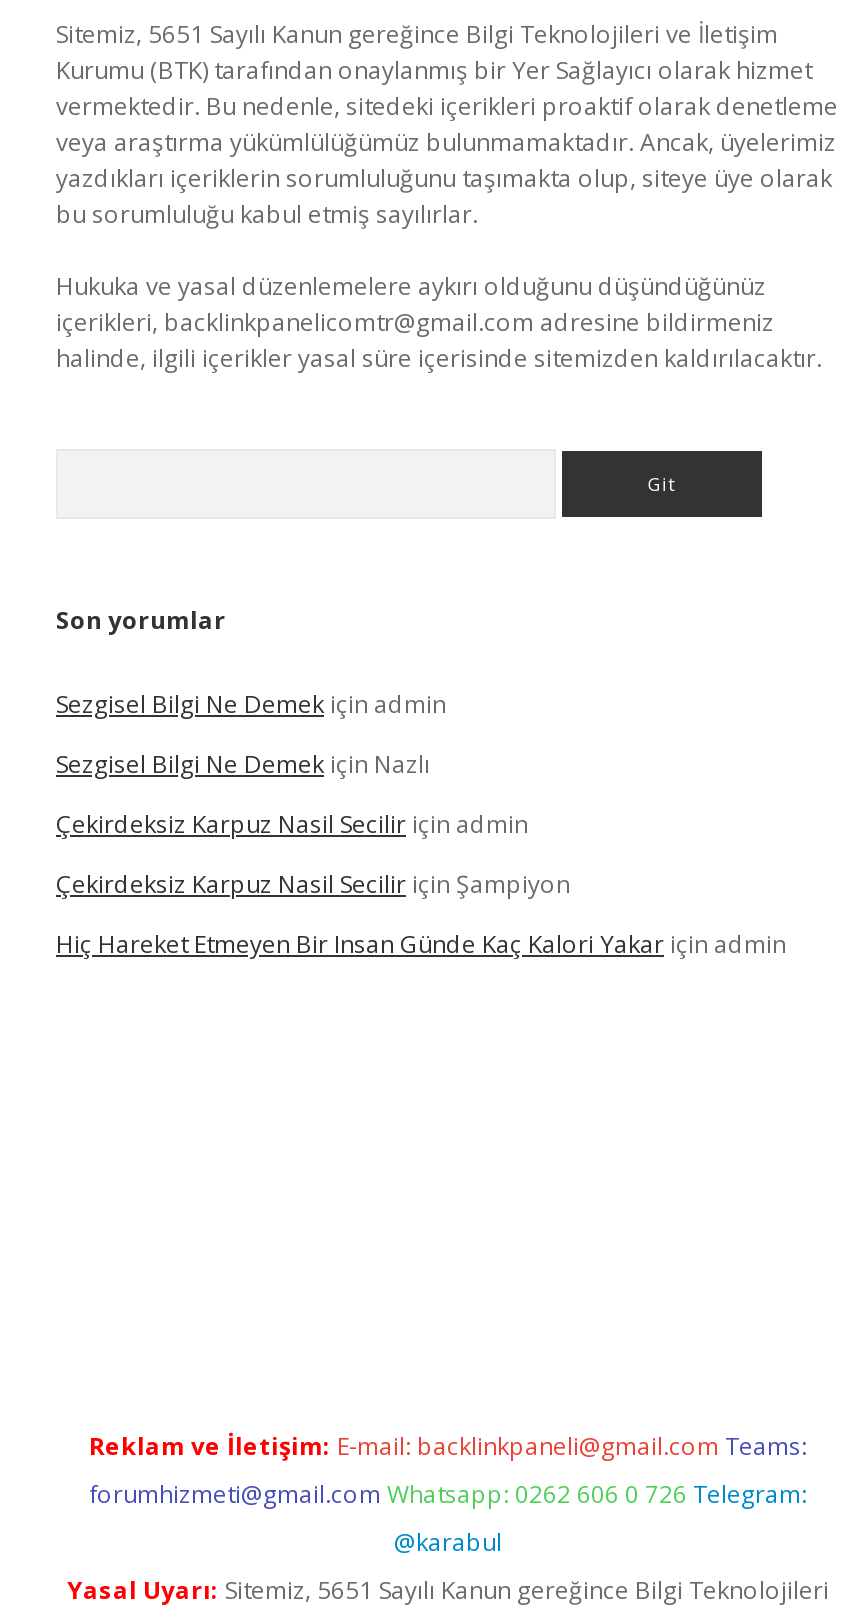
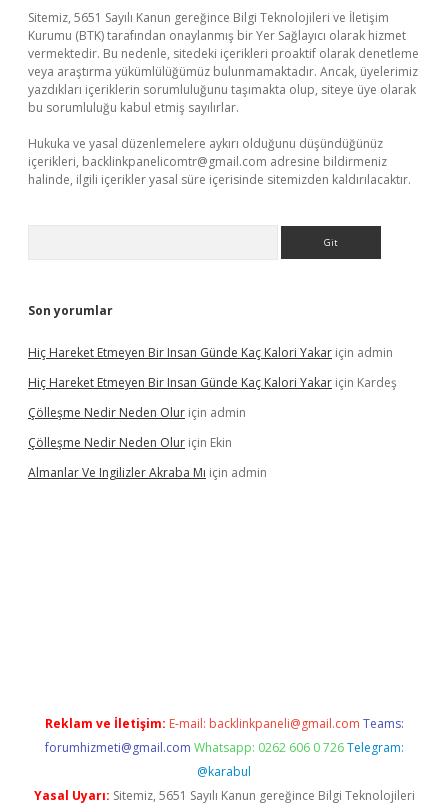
- Sezgisel Bilgi Ne Demek için admin
- Sezgisel Bilgi Ne Demek için Nazlı
- Çekirdeksiz Karpuz Nasil Secilir için admin
- Çekirdeksiz Karpuz Nasil Secilir için Şampiyon

moved up: Hiç Hareket Etmeyen Bir Insan Günde Kaç Kalori Yakar için admin

+ Hiç Hareket Etmeyen Bir Insan Günde Kaç Kalori Yakar için Kardeş
+ Çölleşme Nedir Neden Olur için admin
+ Çölleşme Nedir Neden Olur için Ekin
+ Almanlar Ve Ingilizler Akraba Mı için admin
